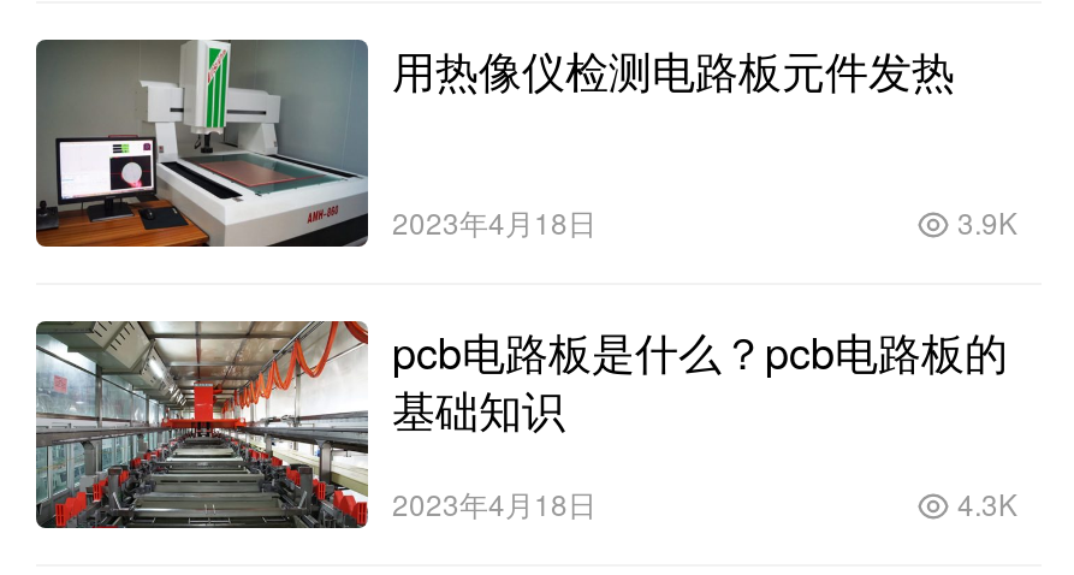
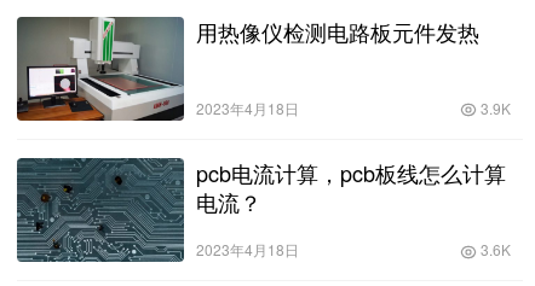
- [image]
- pcb电路板是什么？pcb电路板的
- 基础知识
+ [image]
+ pcb电流计算，pcb板线怎么计算
+ 电流？

- 4.3K
+ 3.6K
